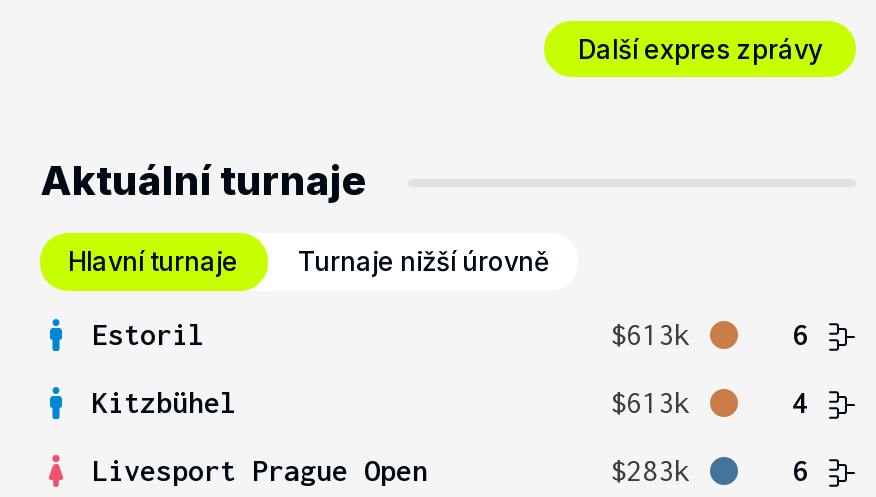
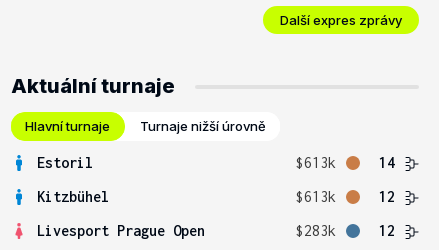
- 6
+ 14

- 4
+ 12

- 6
+ 12
